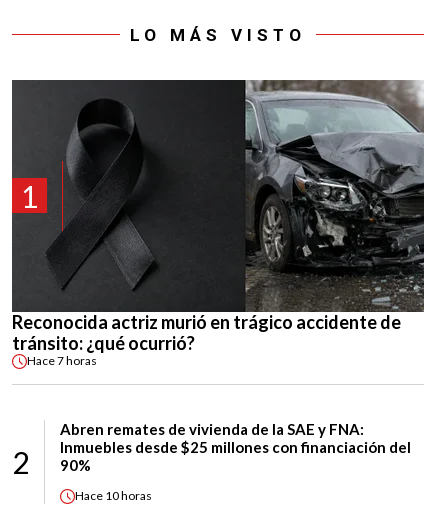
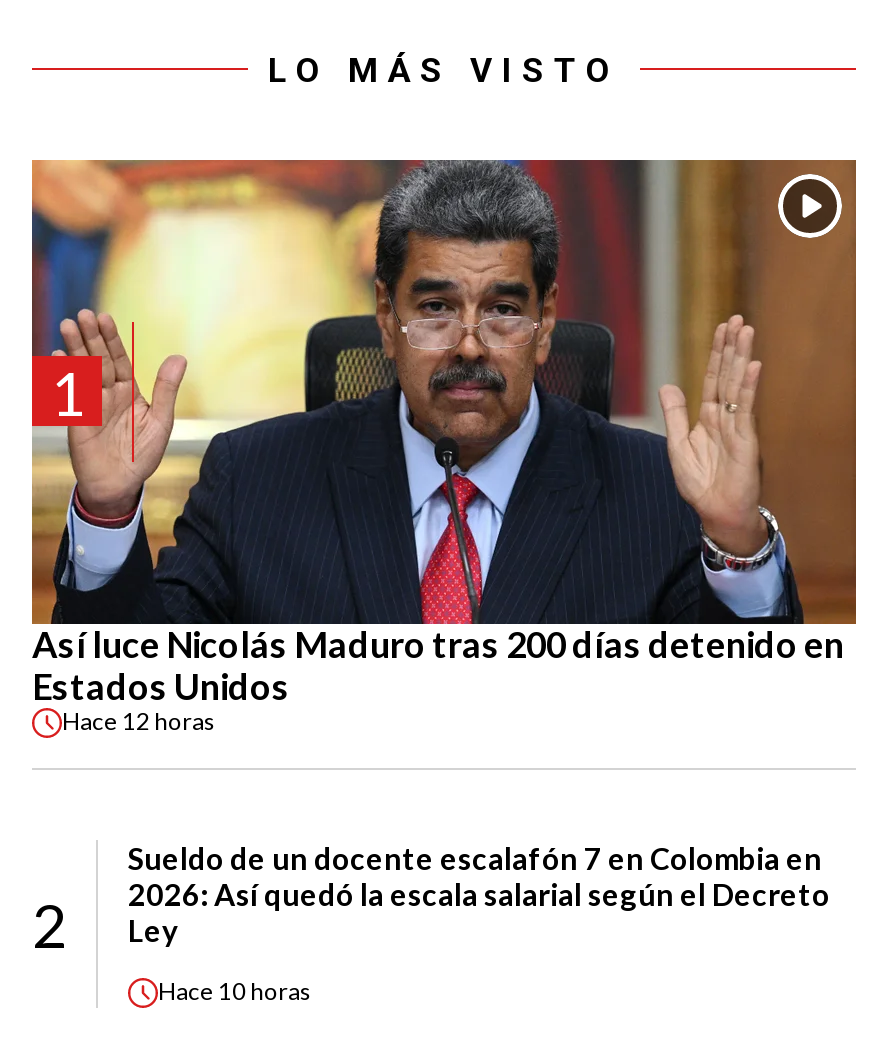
- [image]
- Reconocida actriz murió en trágico accidente de
- tránsito: ¿qué ocurrió?
- Hace 7 horas
+ [image]
+ Así luce Nicolás Maduro tras 200 días detenido en
+ Estados Unidos
+ Hace 12 horas

- Abren remates de vivienda de la SAE y FNA:
- Inmuebles desde $25 millones con financiación del
- 90%
+ Sueldo de un docente escalafón 7 en Colombia en
+ 2026: Así quedó la escala salarial según el Decreto
+ Ley
